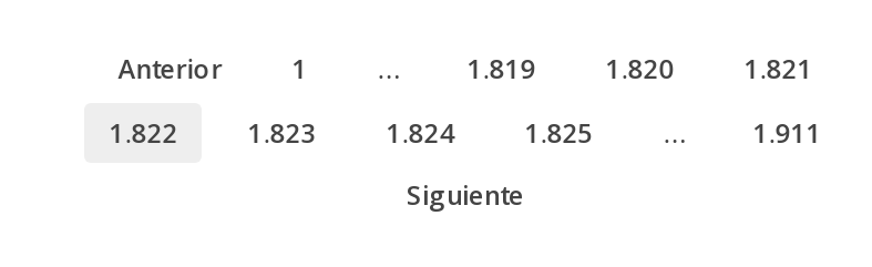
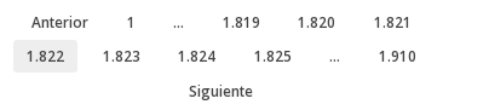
- 1.911
+ 1.910
